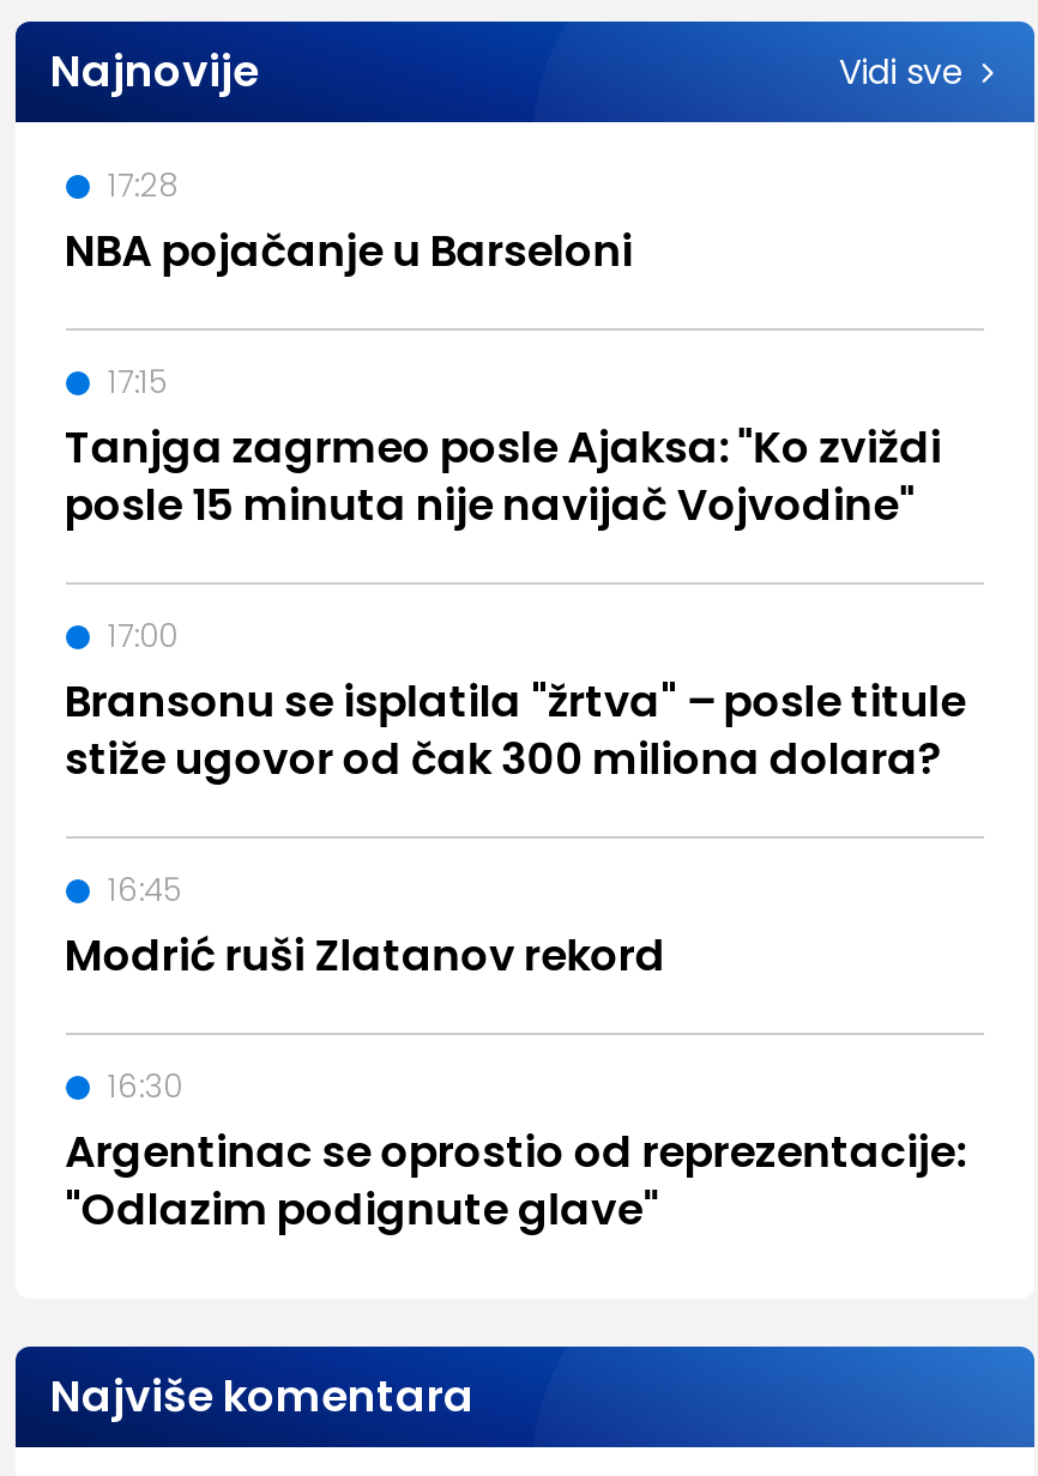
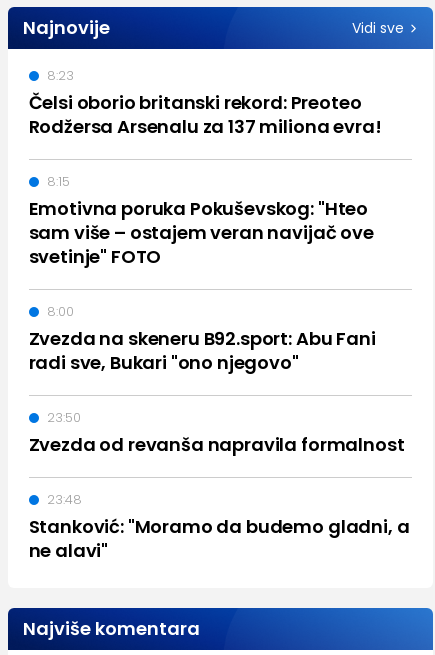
- 17:28
+ 8:23

- NBA pojačanje u Barseloni
+ Čelsi oborio britanski rekord: Preoteo
+ Rodžersa Arsenalu za 137 miliona evra!

- 17:15
+ 8:15

- Tanjga zagrmeo posle Ajaksa: "Ko zviždi
- posle 15 minuta nije navijač Vojvodine"
+ Emotivna poruka Pokuševskog: "Hteo
+ sam više – ostajem veran navijač ove
+ svetinje" FOTO

- 17:00
+ 8:00

- Bransonu se isplatila "žrtva" – posle titule
- stiže ugovor od čak 300 miliona dolara?
+ Zvezda na skeneru B92.sport: Abu Fani
+ radi sve, Bukari "ono njegovo"

- 16:45
+ 23:50

- Modrić ruši Zlatanov rekord
+ Zvezda od revanša napravila formalnost

- 16:30
+ 23:48

- Argentinac se oprostio od reprezentacije:
- "Odlazim podignute glave"
+ Stanković: "Moramo da budemo gladni, a
+ ne alavi"
